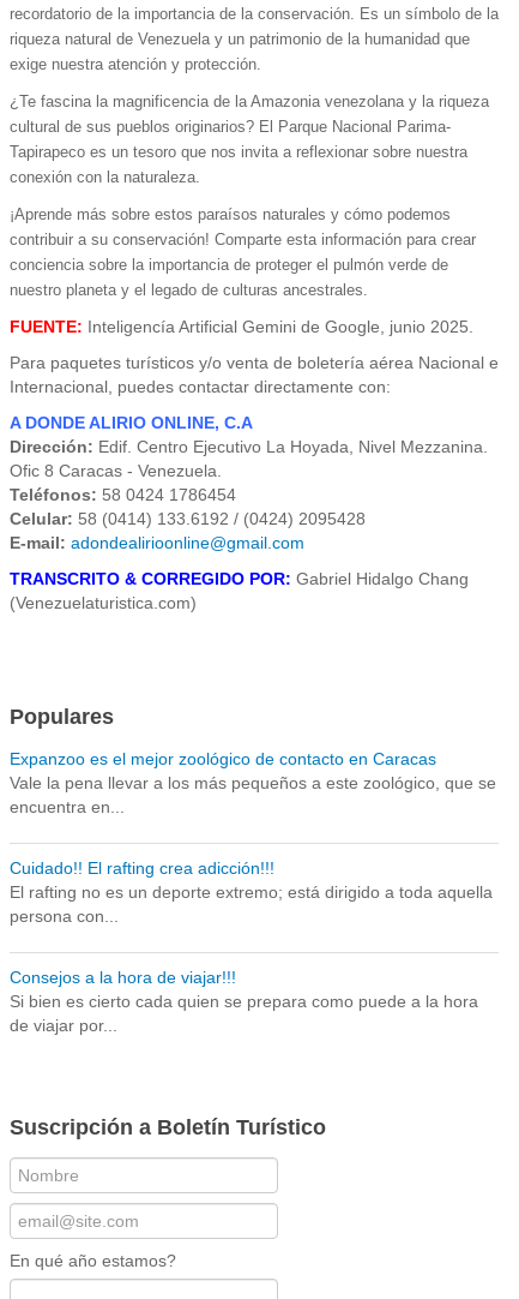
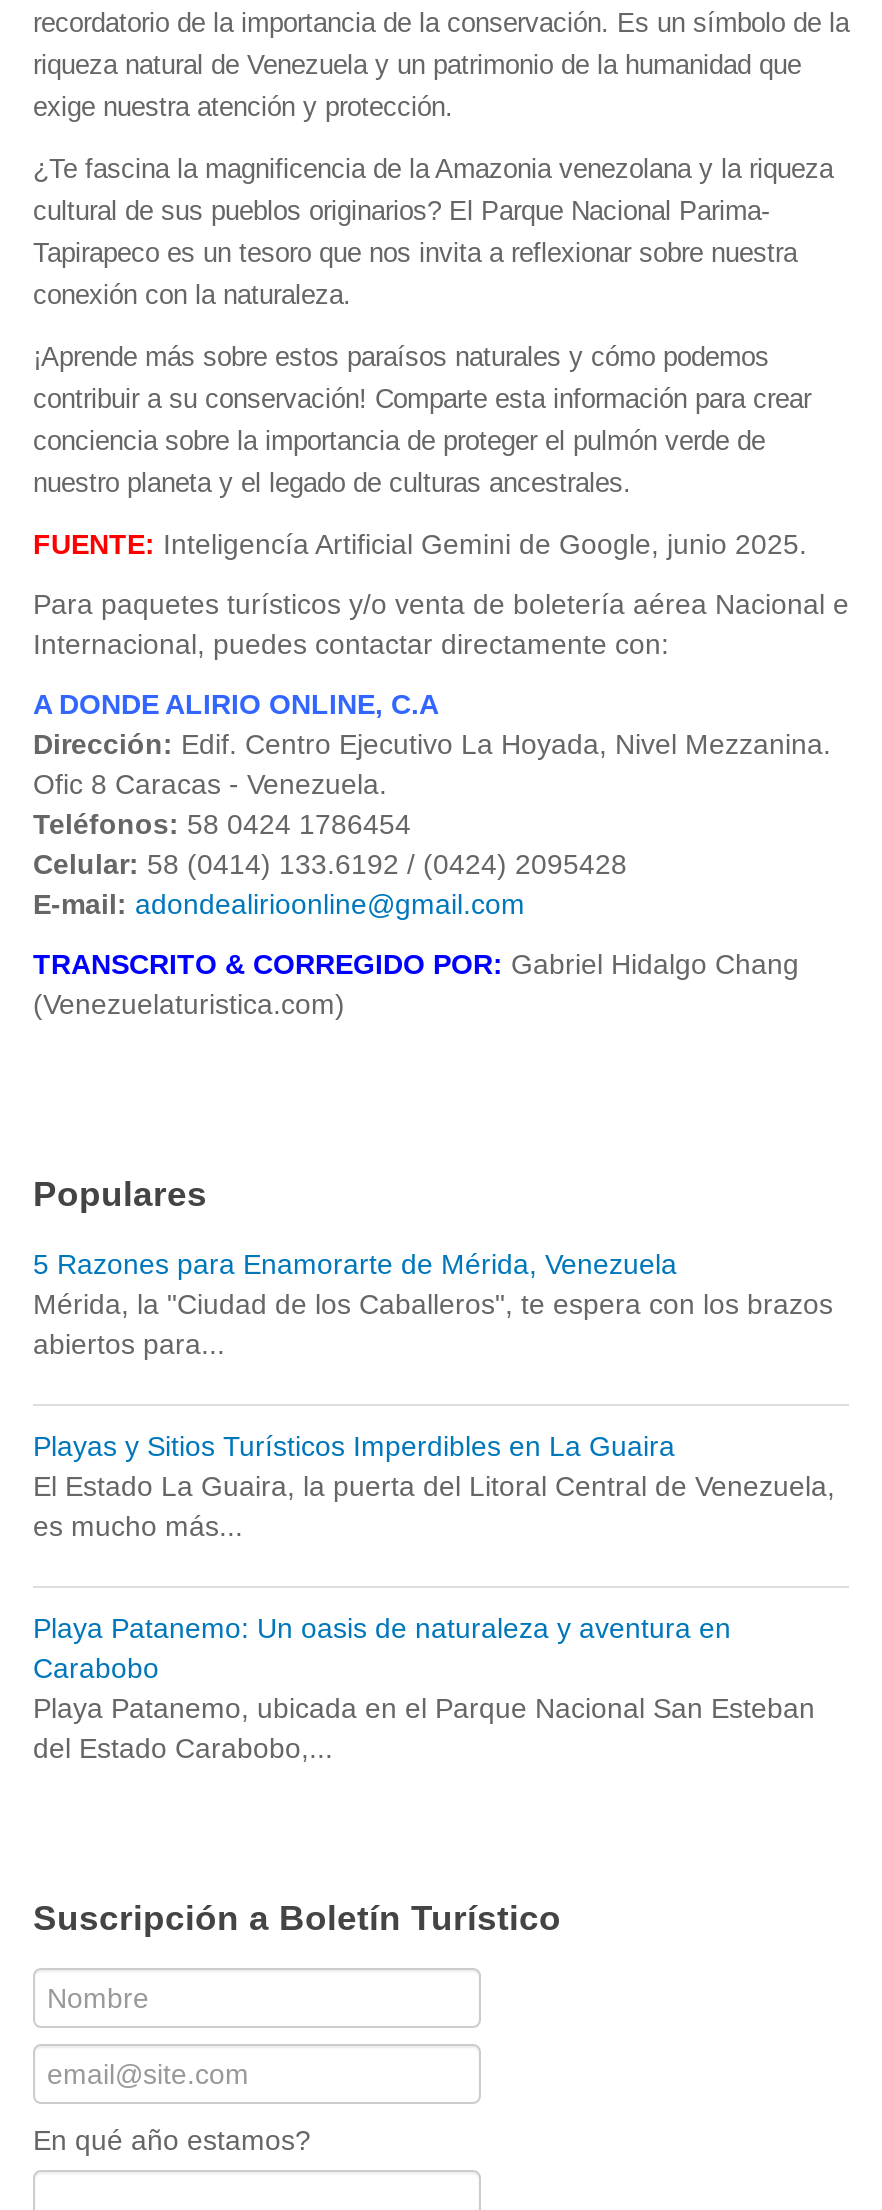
- Expanzoo es el mejor zoológico de contacto en Caracas
- Vale la pena llevar a los más pequeños a este zoológico, que se
- encuentra en...
+ 5 Razones para Enamorarte de Mérida, Venezuela
+ Mérida, la "Ciudad de los Caballeros", te espera con los brazos
+ abiertos para...

- Cuidado!! El rafting crea adicción!!!
- El rafting no es un deporte extremo; está dirigido a toda aquella
- persona con...
+ Playas y Sitios Turísticos Imperdibles en La Guaira
+ El Estado La Guaira, la puerta del Litoral Central de Venezuela,
+ es mucho más...

- Consejos a la hora de viajar!!!
- Si bien es cierto cada quien se prepara como puede a la hora
- de viajar por...
+ Playa Patanemo: Un oasis de naturaleza y aventura en
+ Carabobo
+ Playa Patanemo, ubicada en el Parque Nacional San Esteban
+ del Estado Carabobo,...
